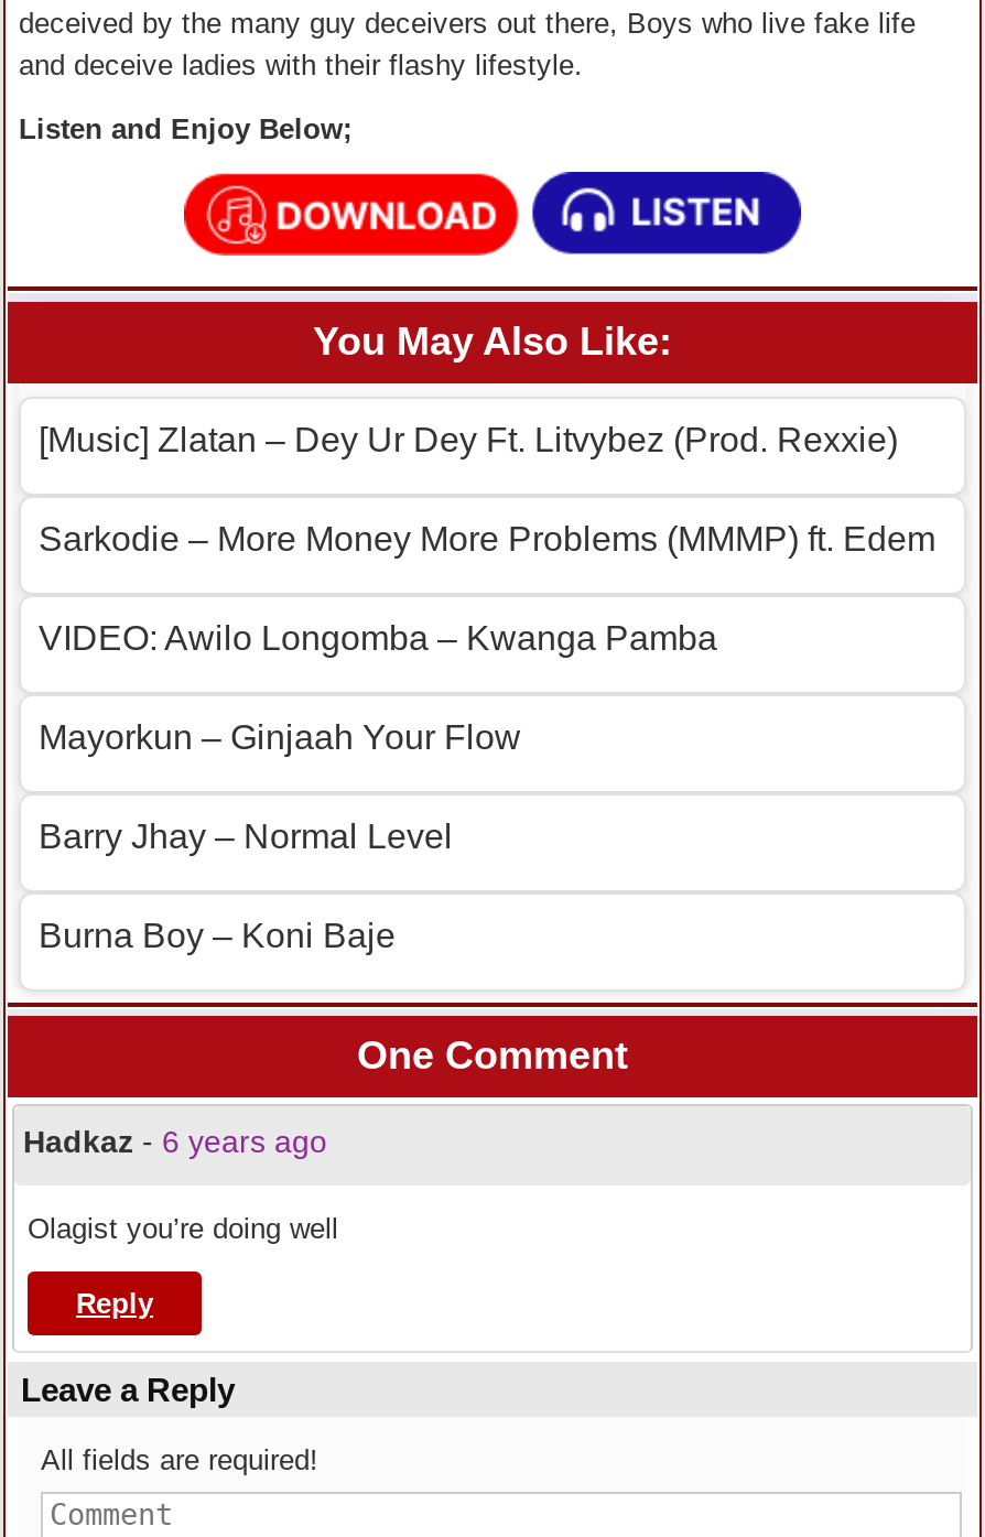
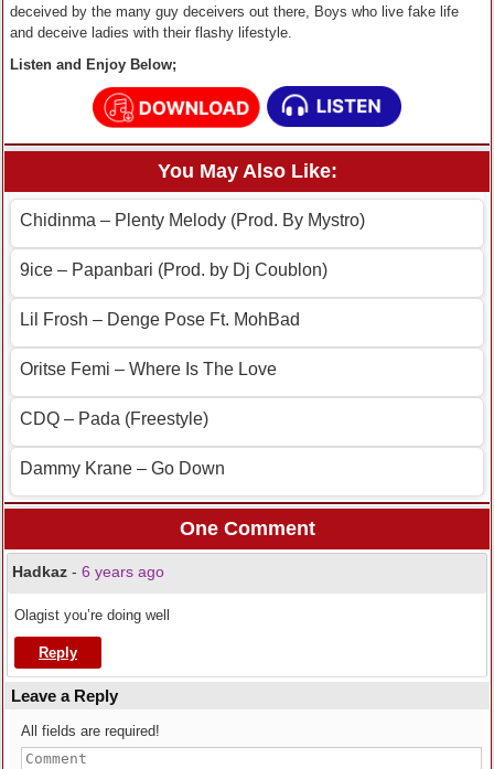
- [Music] Zlatan – Dey Ur Dey Ft. Litvybez (Prod. Rexxie)
+ Chidinma – Plenty Melody (Prod. By Mystro)

- Sarkodie – More Money More Problems (MMMP) ft. Edem
+ 9ice – Papanbari (Prod. by Dj Coublon)

- VIDEO: Awilo Longomba – Kwanga Pamba
+ Lil Frosh – Denge Pose Ft. MohBad

- Mayorkun – Ginjaah Your Flow
+ Oritse Femi – Where Is The Love

- Barry Jhay – Normal Level
+ CDQ – Pada (Freestyle)

- Burna Boy – Koni Baje
+ Dammy Krane – Go Down
